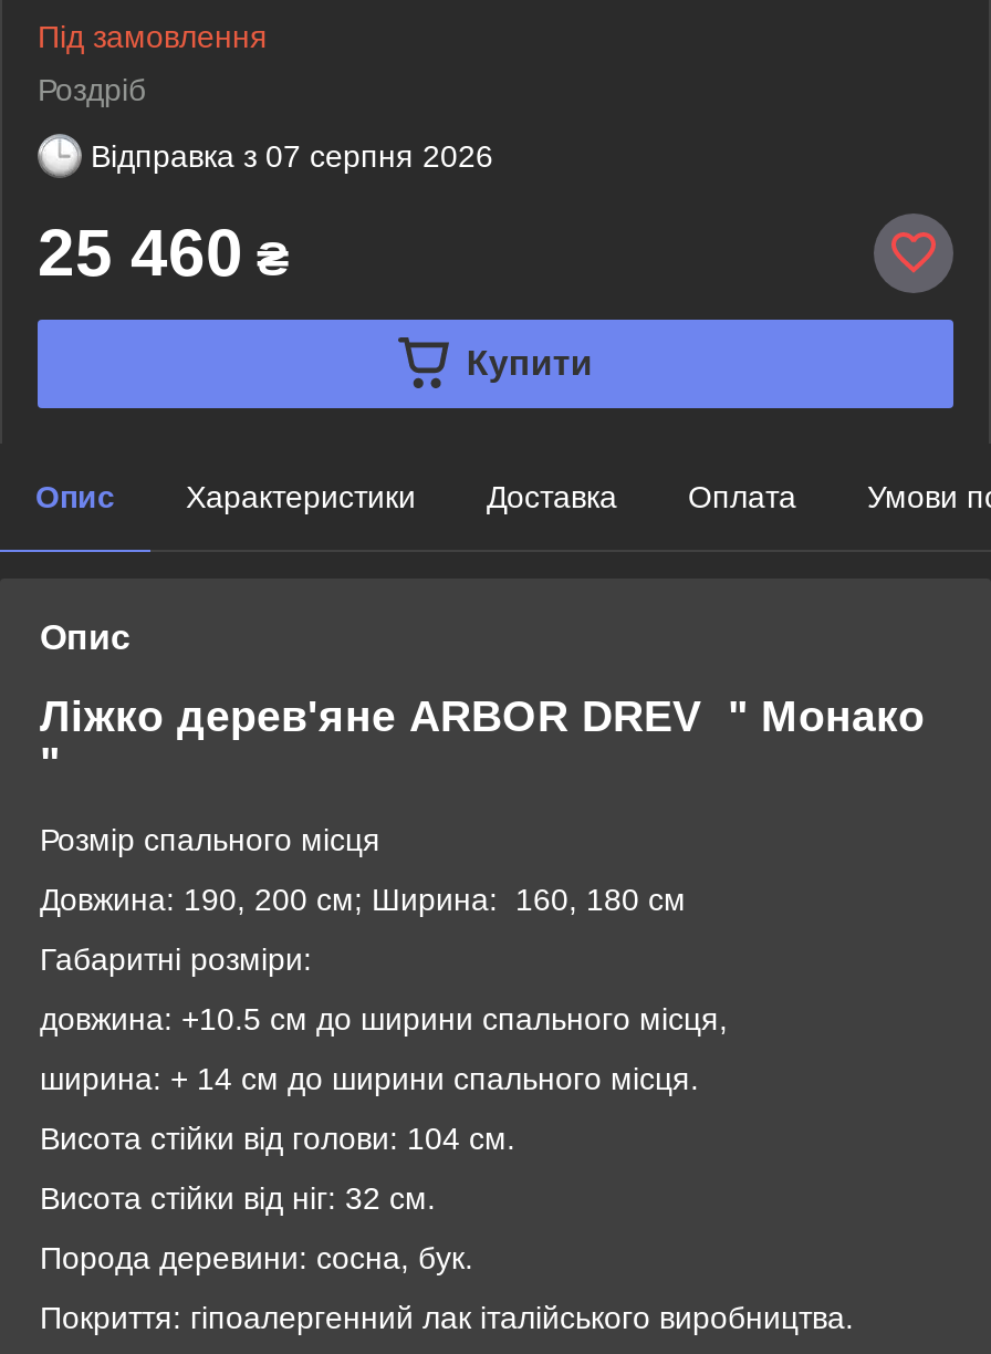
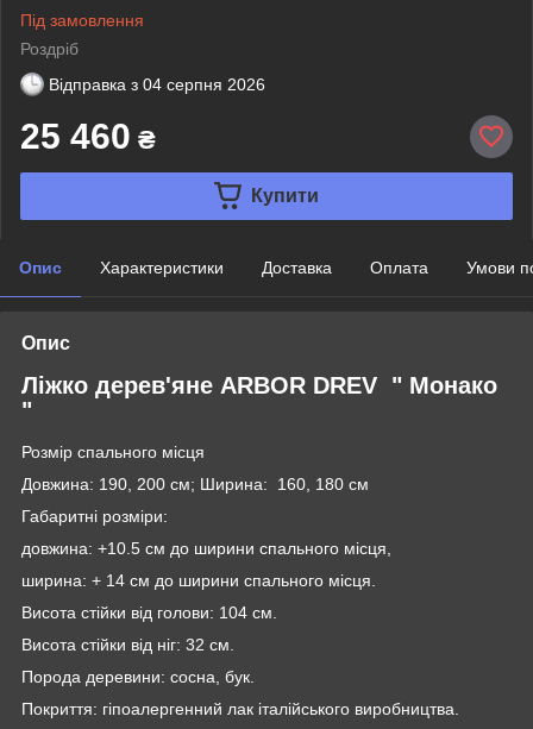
- Відправка з 07 серпня 2026
+ Відправка з 04 серпня 2026
